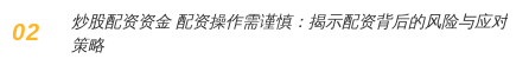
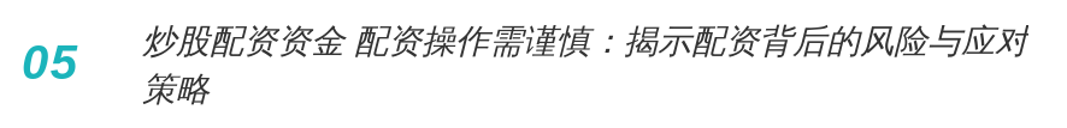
- 02
+ 05
